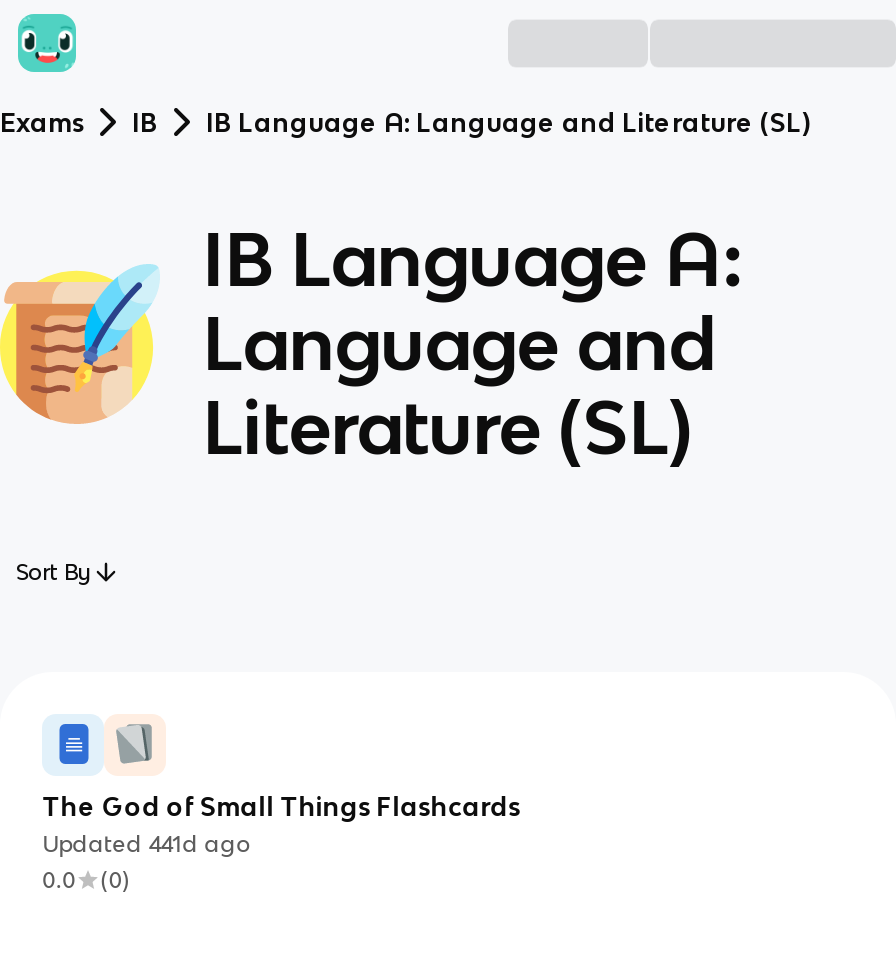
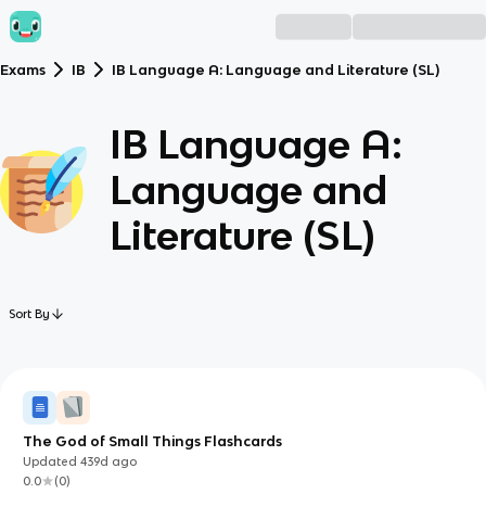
- Updated 441d ago
+ Updated 439d ago
